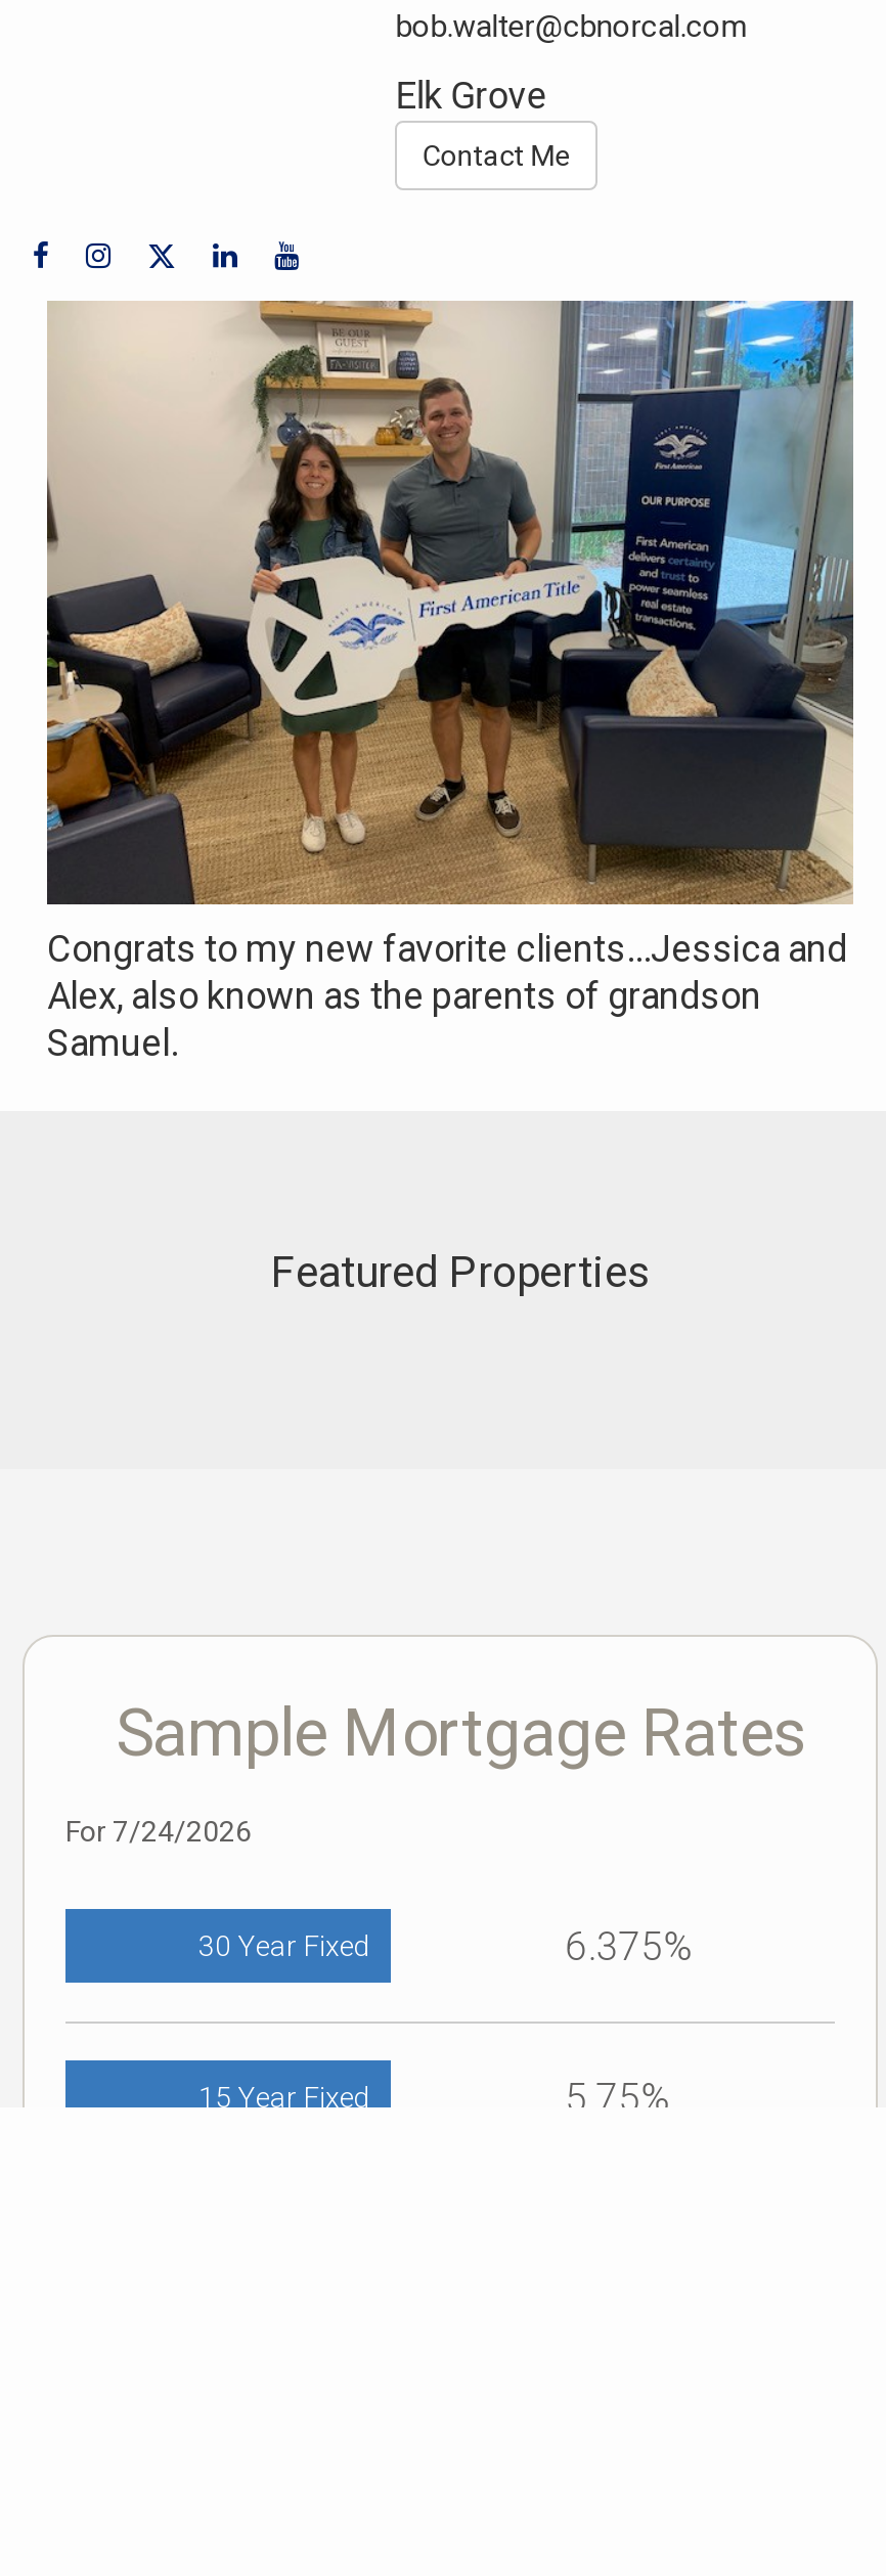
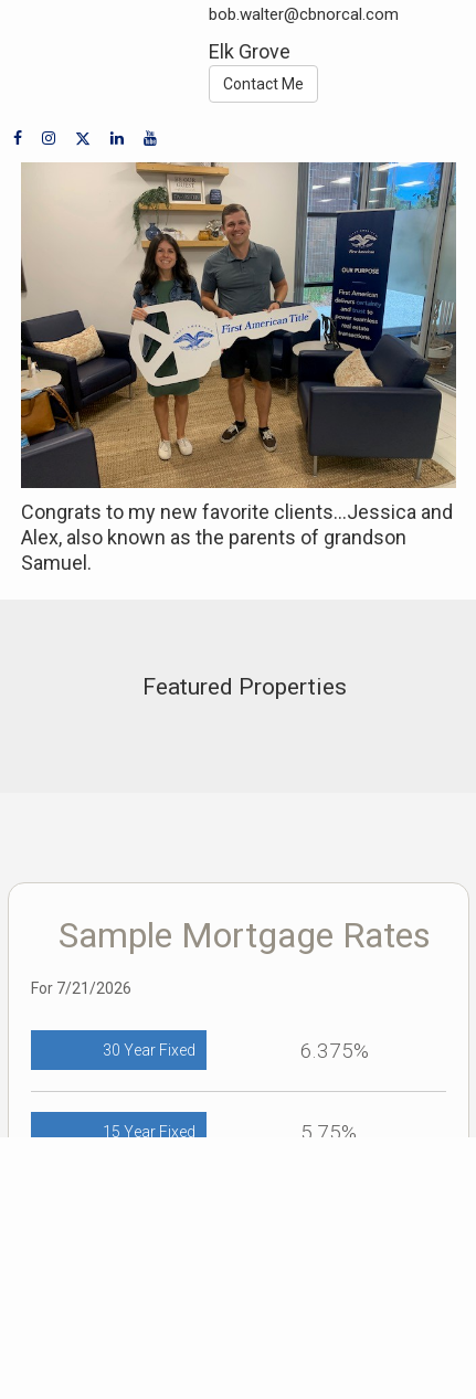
- For 7/24/2026
+ For 7/21/2026
